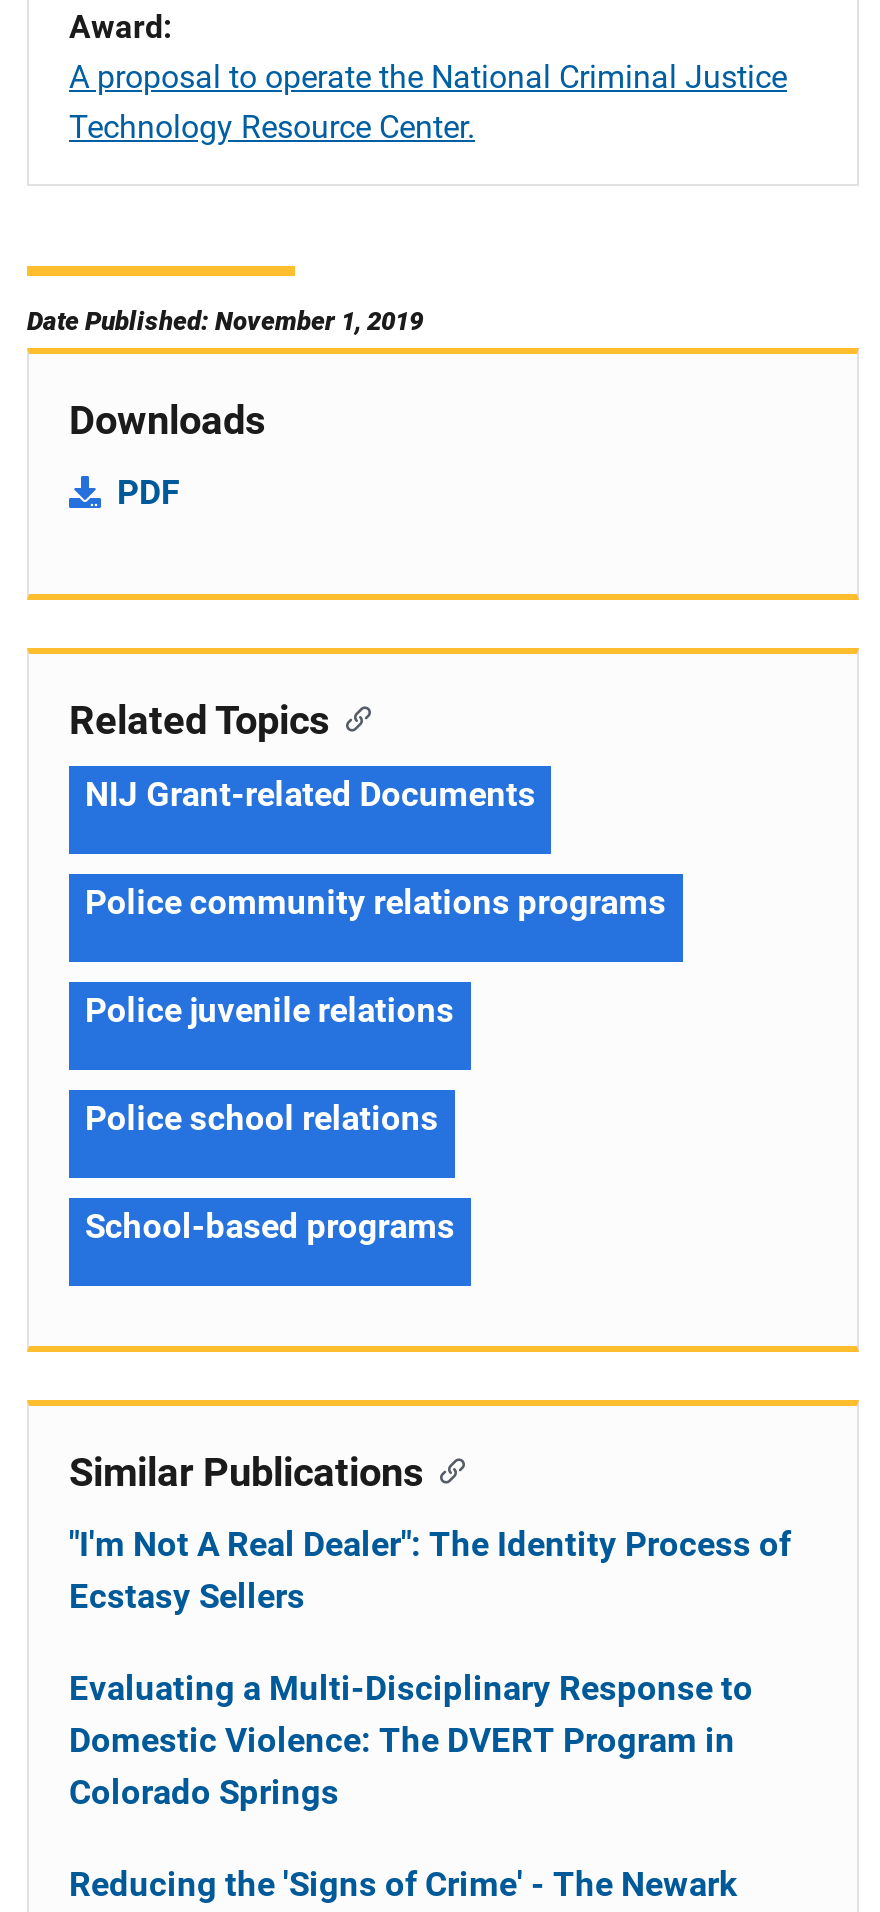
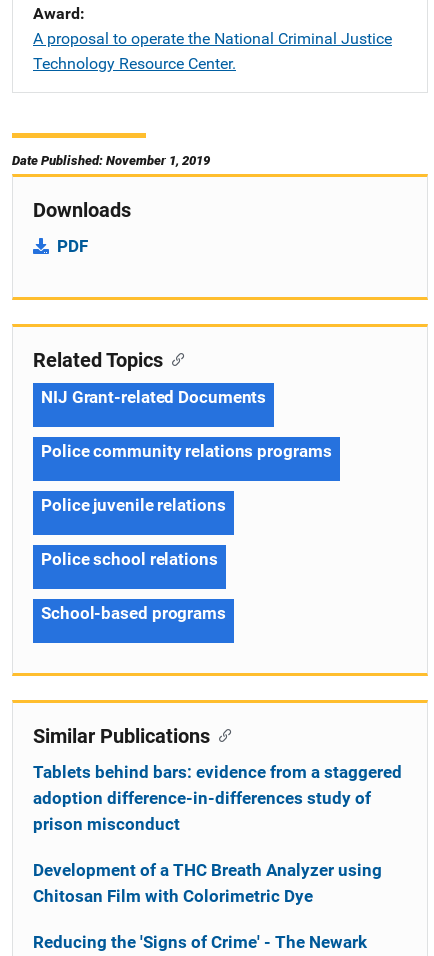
- "I'm Not A Real Dealer": The Identity Process of
- Ecstasy Sellers
+ Tablets behind bars: evidence from a staggered
+ adoption difference-in-differences study of
+ prison misconduct

- Evaluating a Multi-Disciplinary Response to
- Domestic Violence: The DVERT Program in
- Colorado Springs
+ Development of a THC Breath Analyzer using
+ Chitosan Film with Colorimetric Dye
